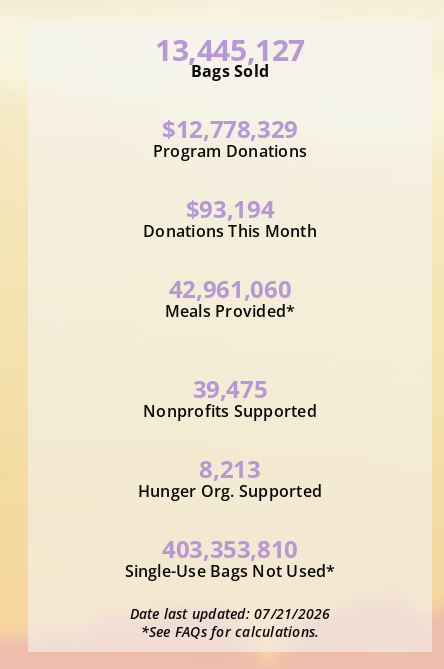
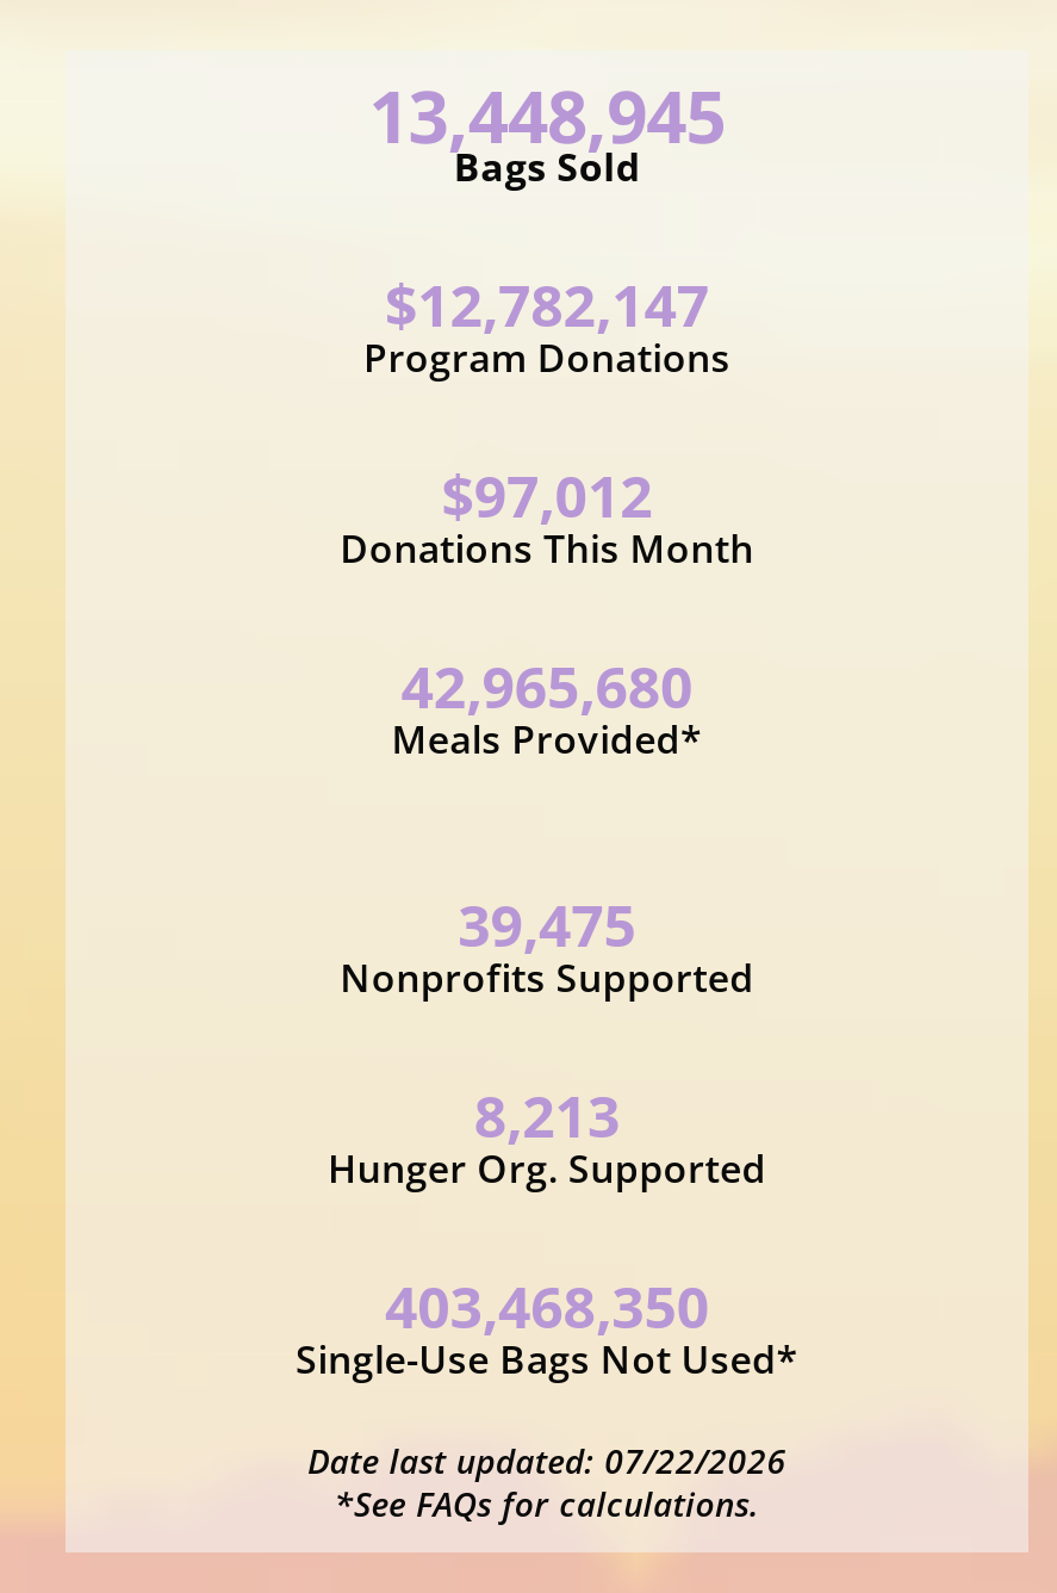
- 13,445,127
+ 13,448,945

- $12,778,329
+ $12,782,147

- $93,194
+ $97,012

- 42,961,060
+ 42,965,680

- 403,353,810
+ 403,468,350

- Date last updated: 07/21/2026
+ Date last updated: 07/22/2026
